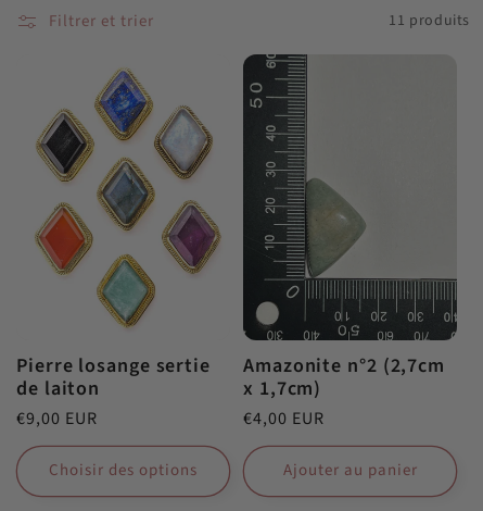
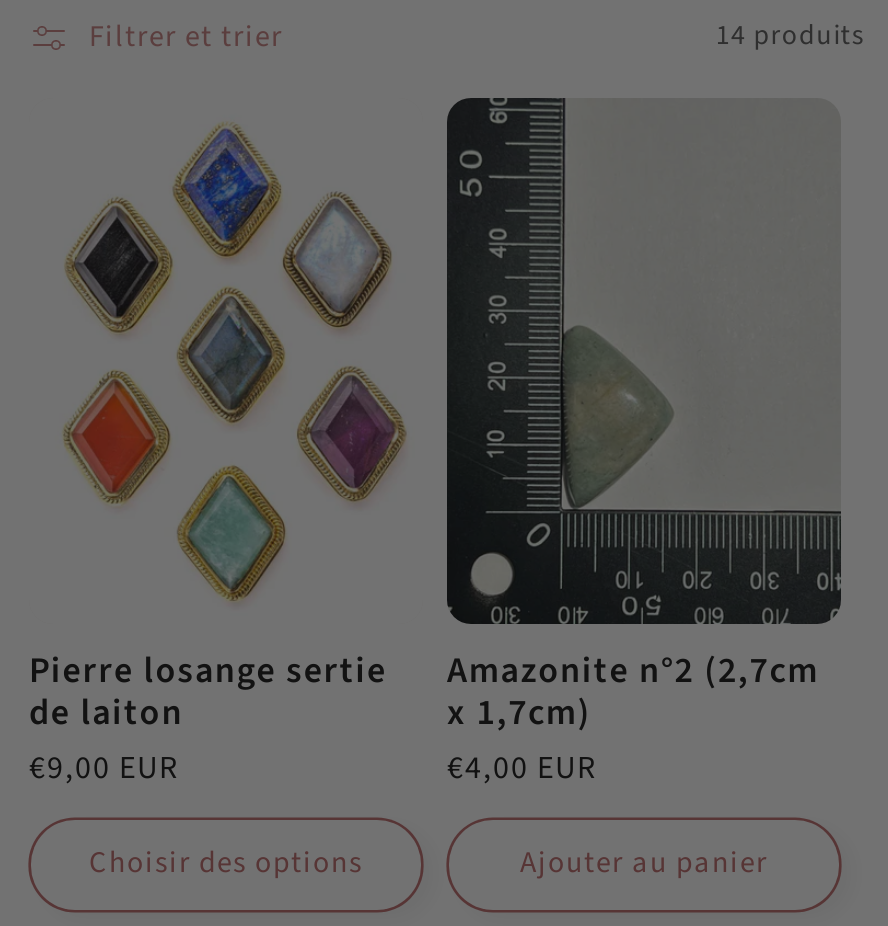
- 11 produits
+ 14 produits
